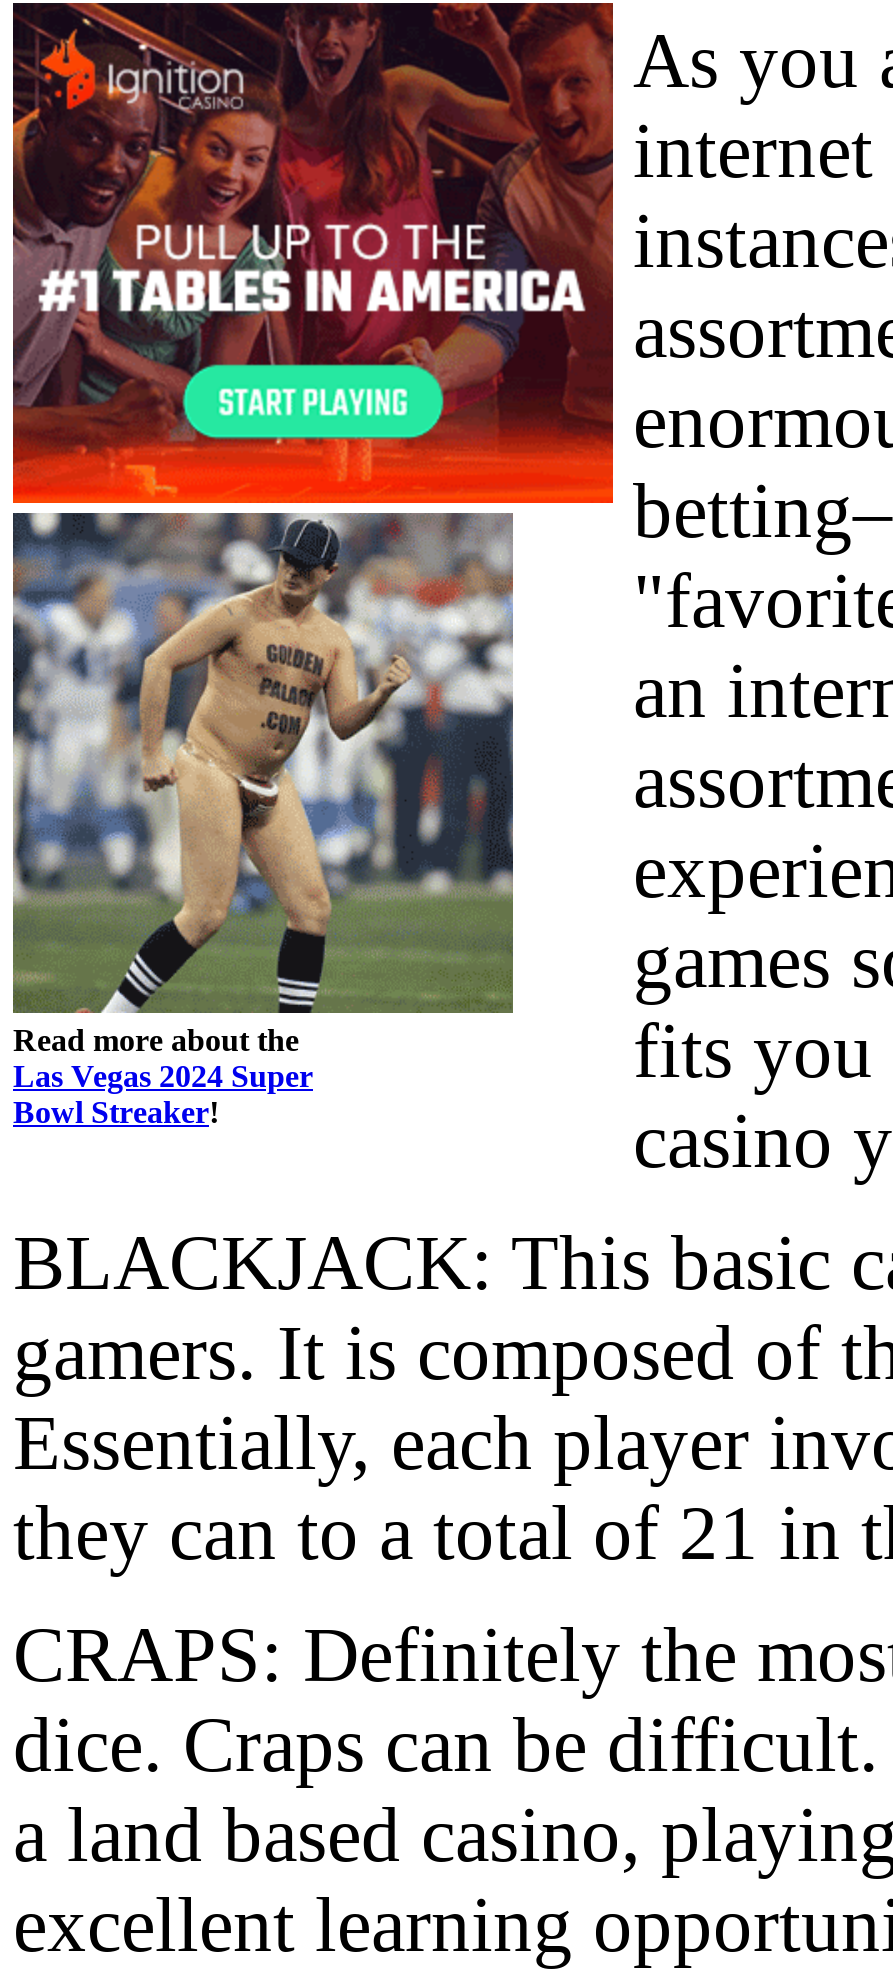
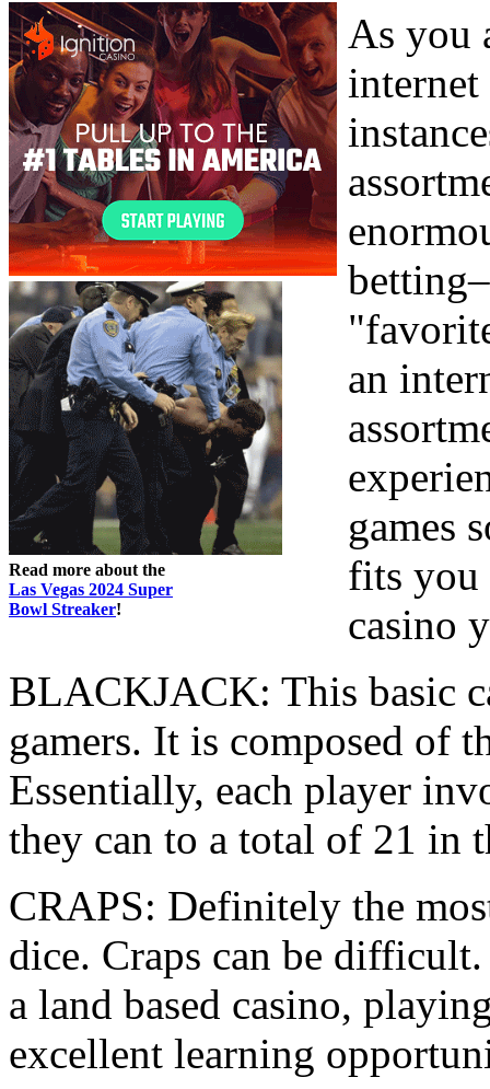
- [image]
+ [image]
